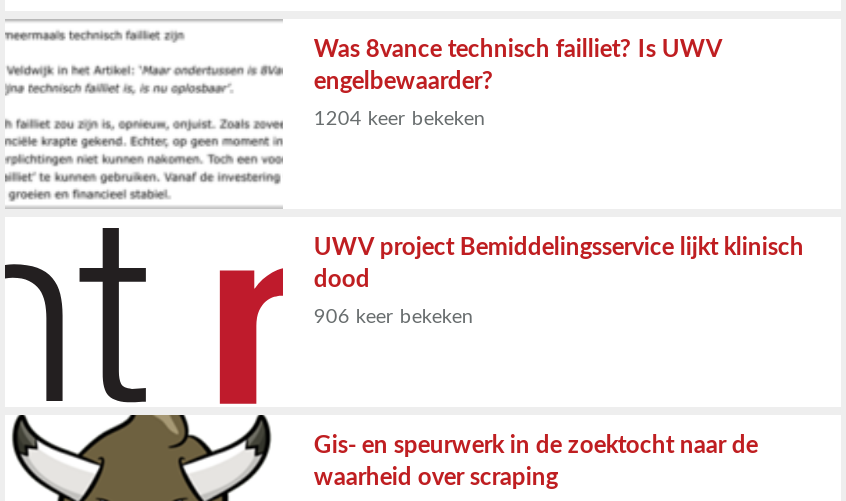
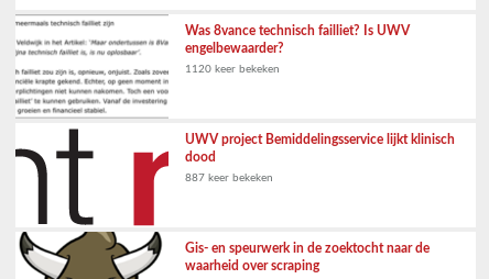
- 1204 keer bekeken
+ 1120 keer bekeken

- 906 keer bekeken
+ 887 keer bekeken
